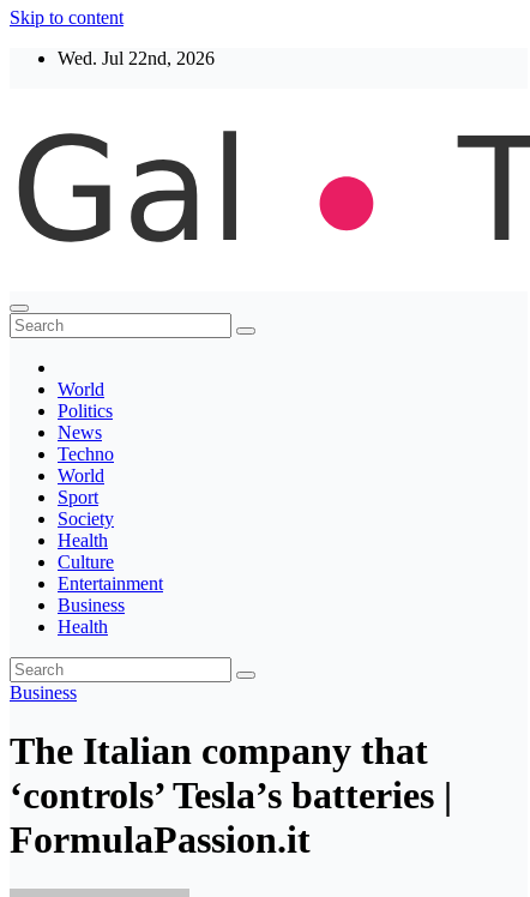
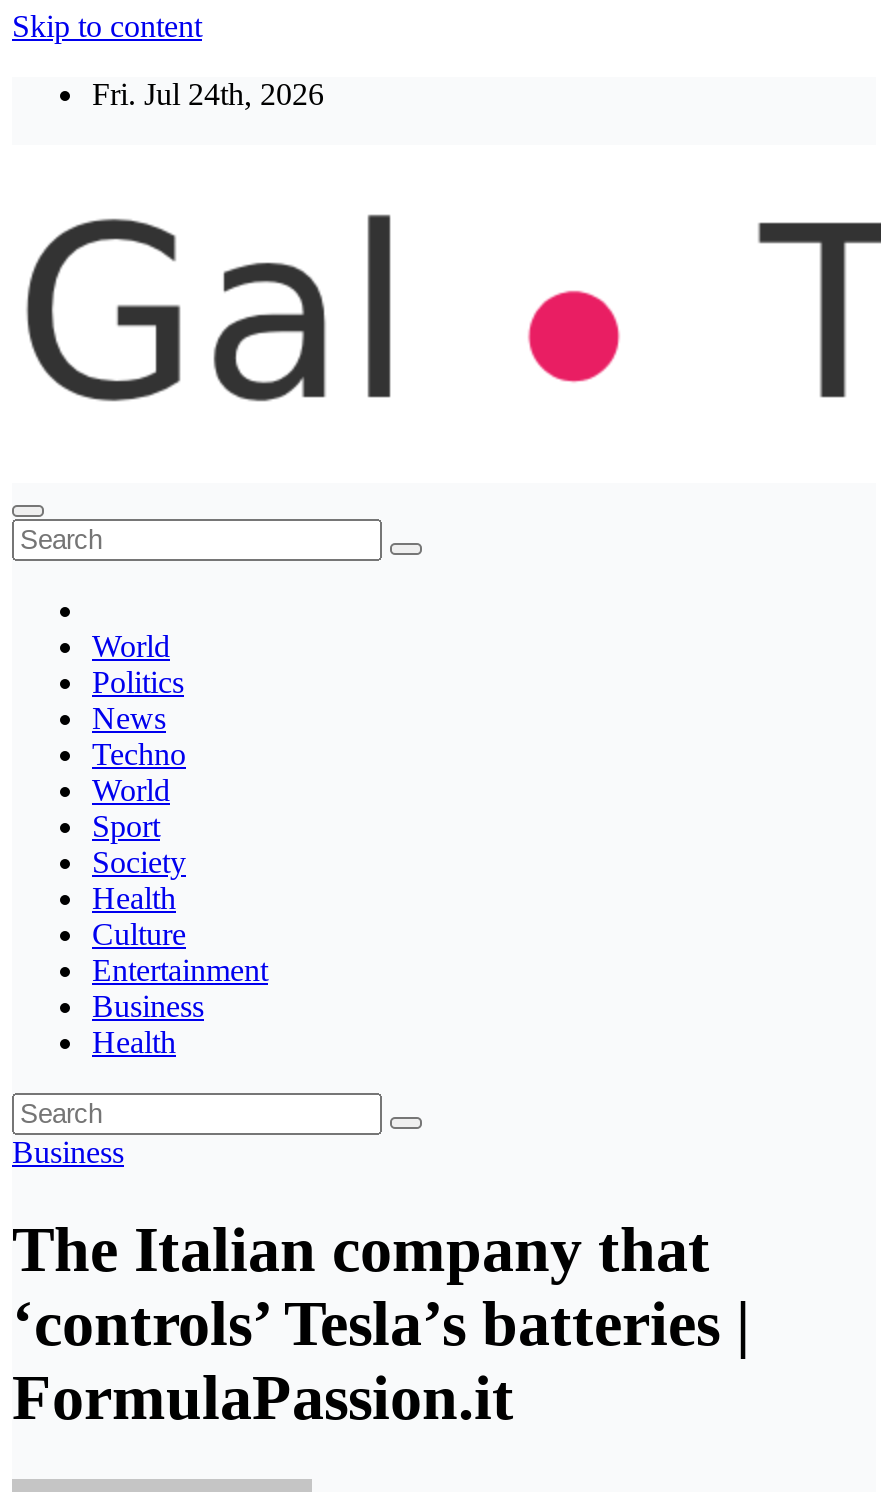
- Wed. Jul 22nd, 2026
+ Fri. Jul 24th, 2026
